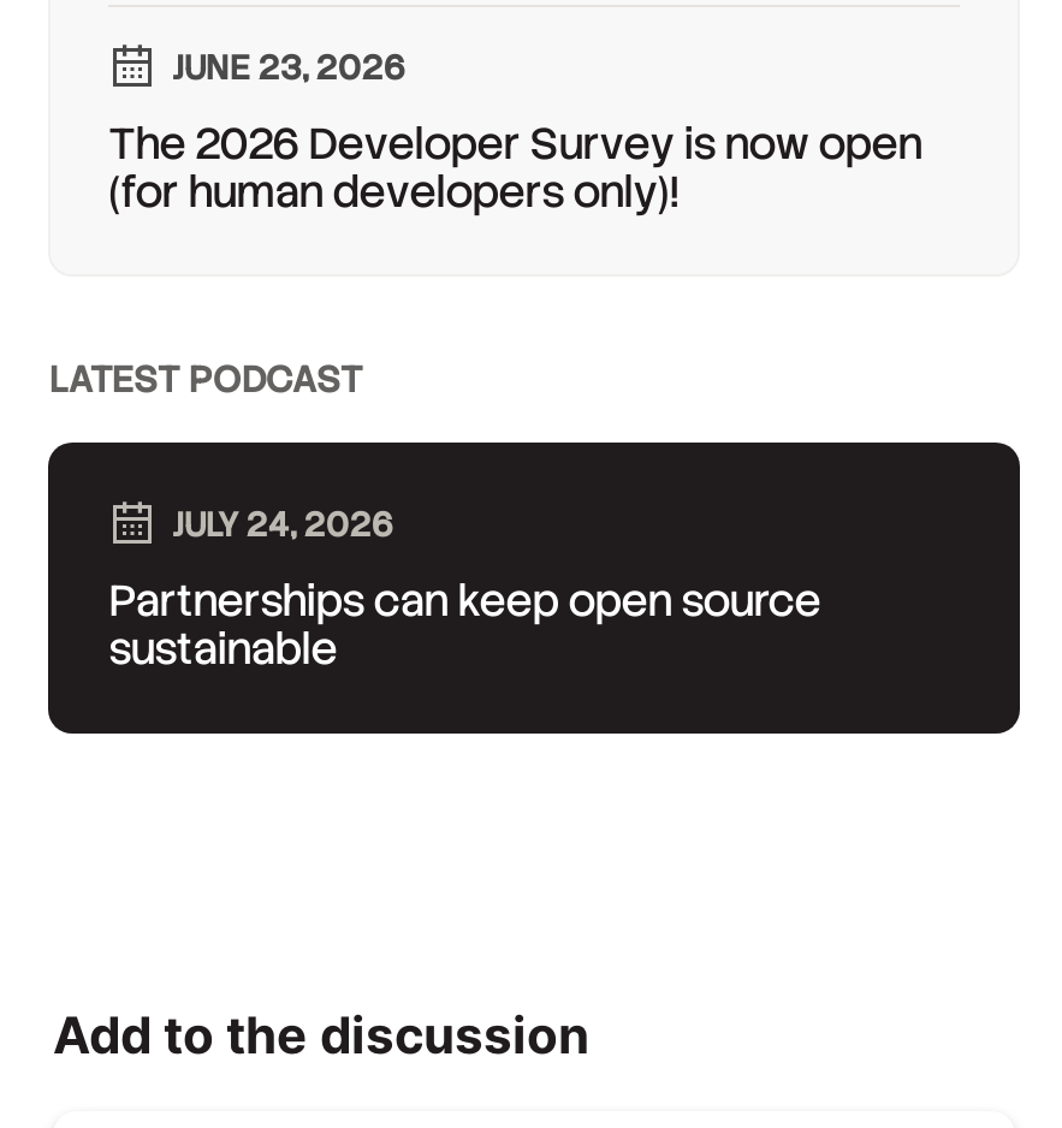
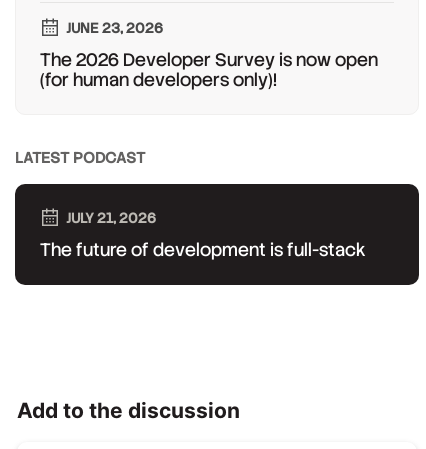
- JULY 24, 2026
+ JULY 21, 2026

- Partnerships can keep open source
- sustainable
+ The future of development is full-stack
